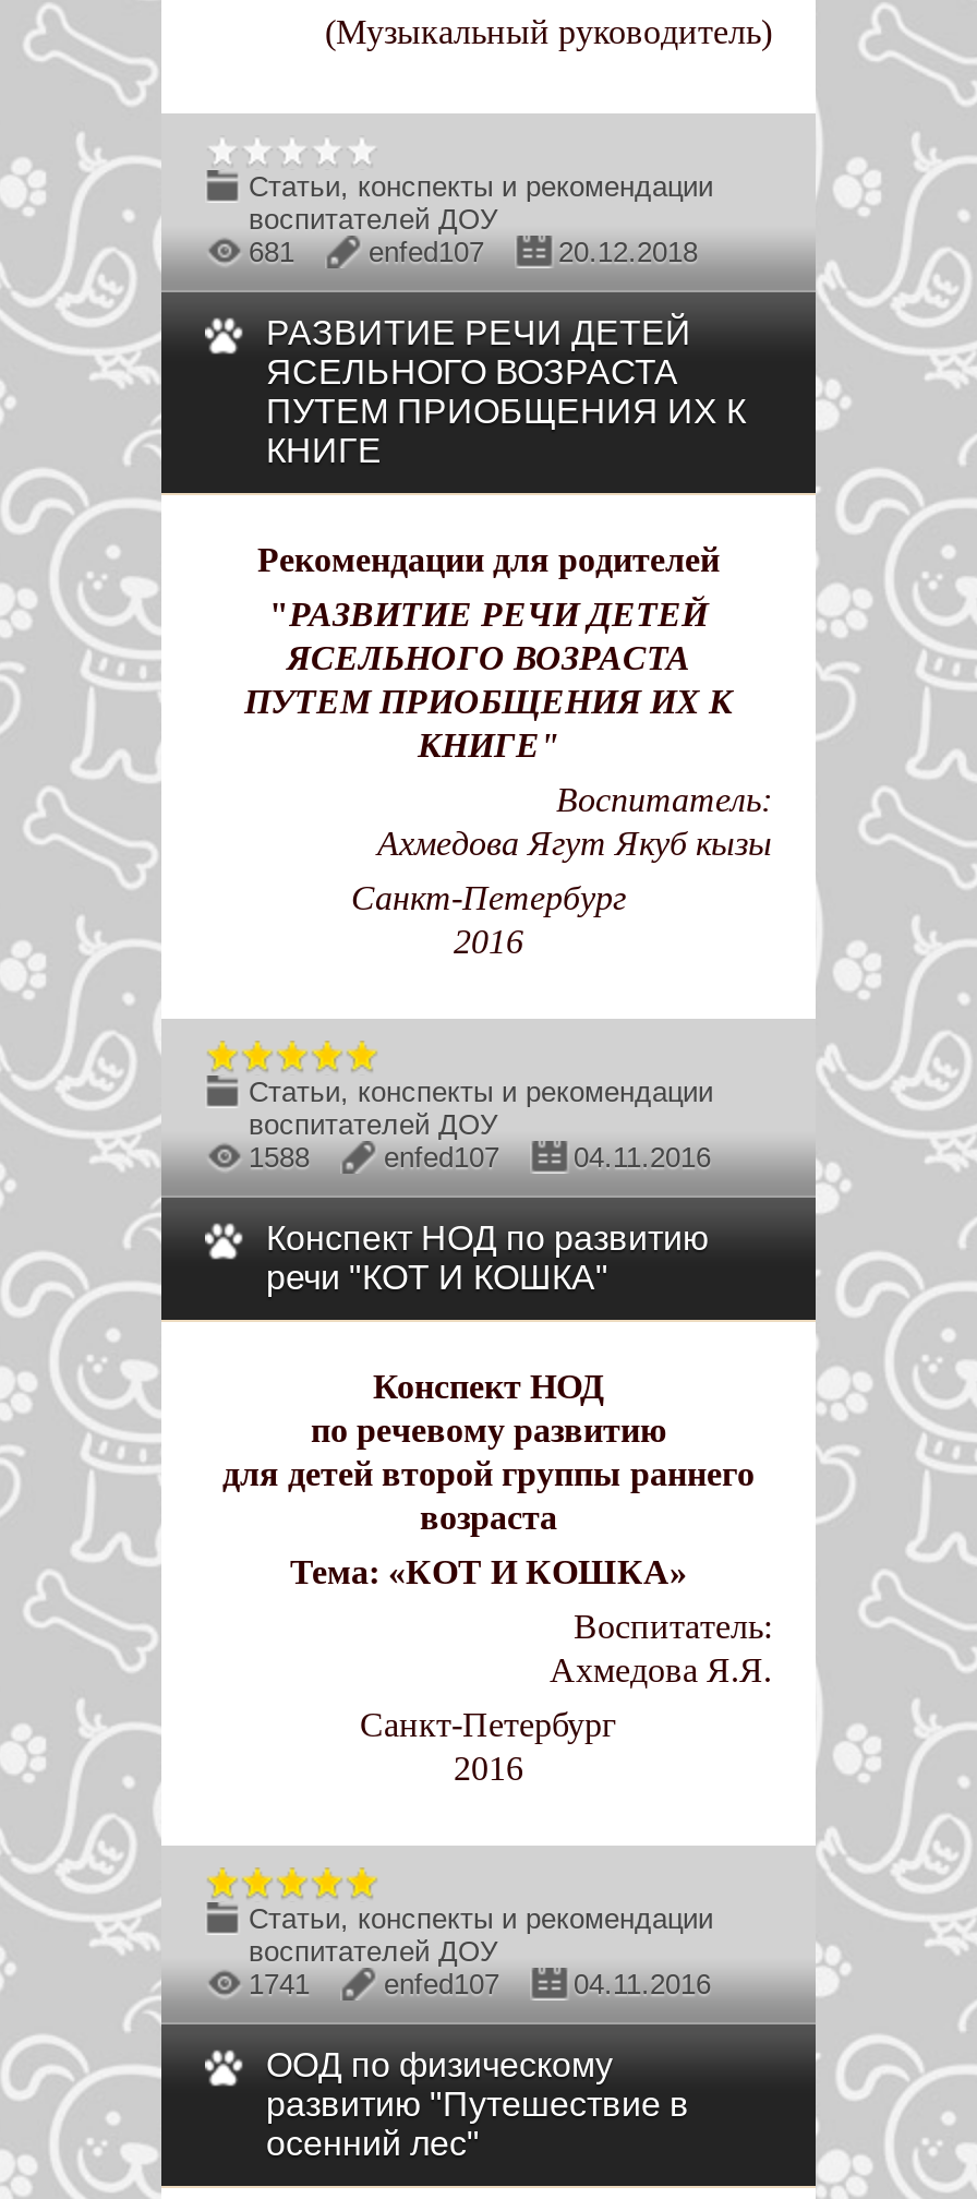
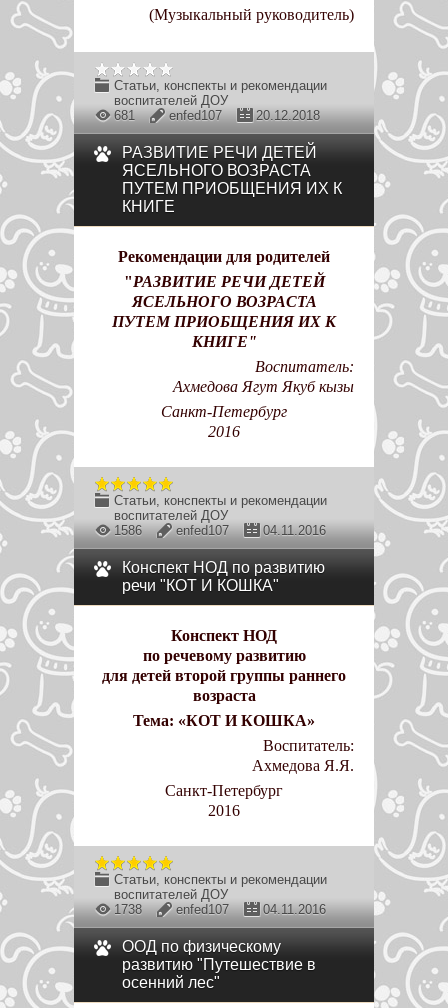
- 1588
+ 1586

- 1741
+ 1738
